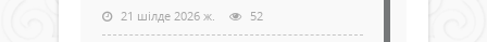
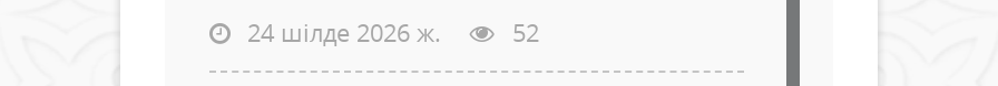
- 21 шілде 2026 ж. 52
+ 24 шілде 2026 ж. 52
